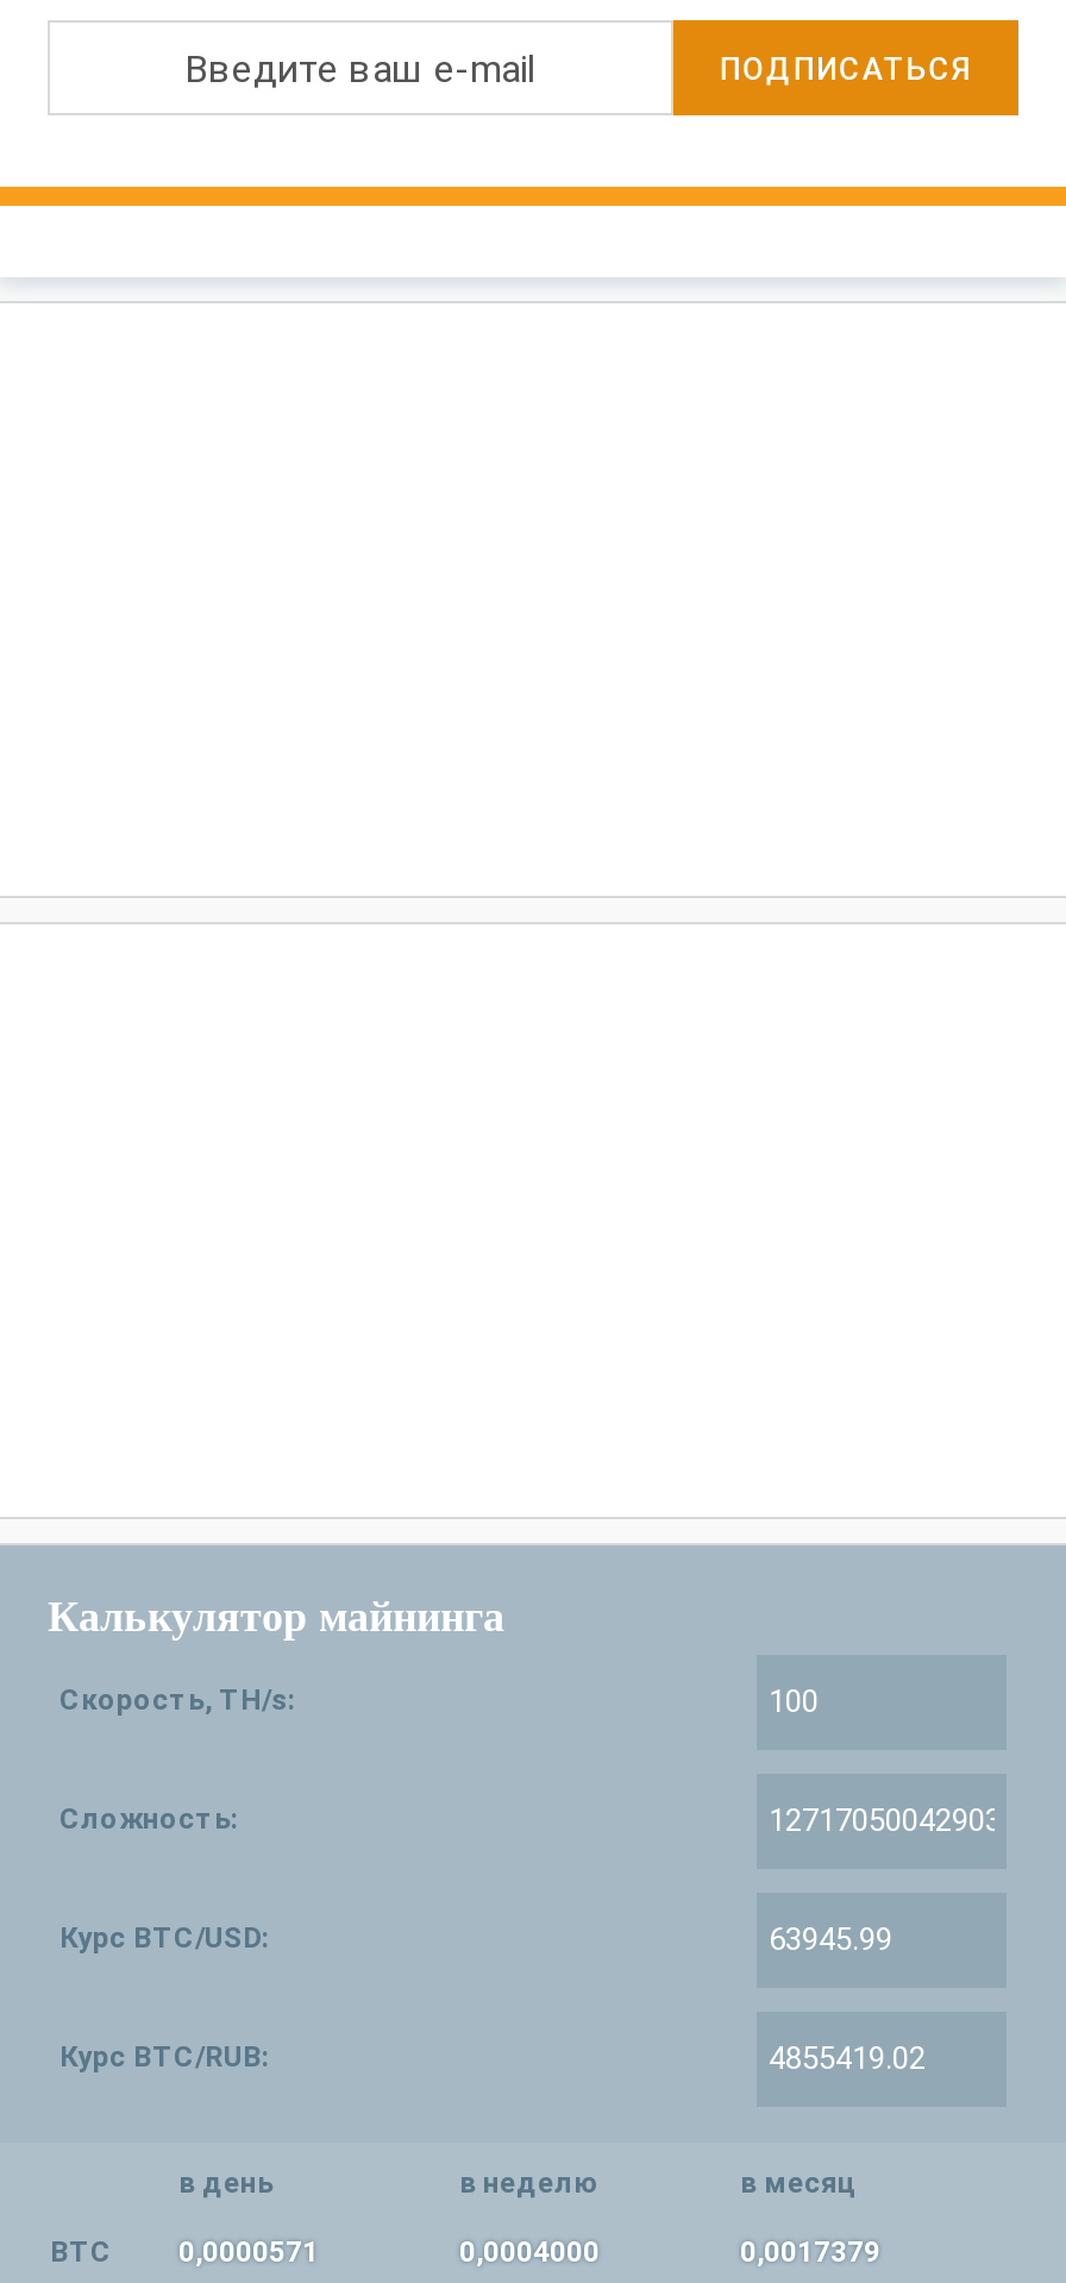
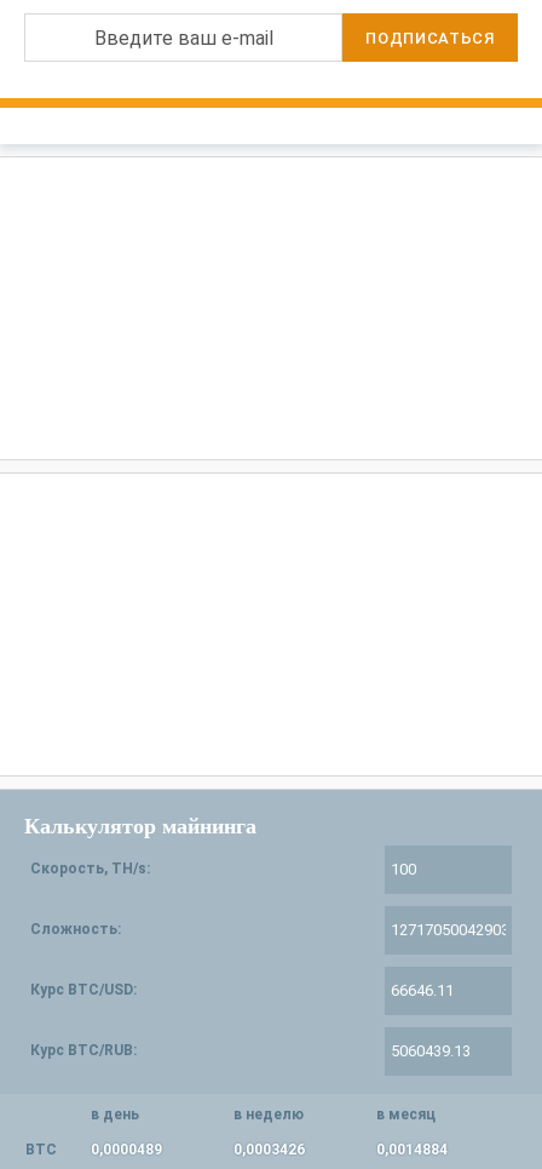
- BTC 0,0000571
+ BTC 0,0000489

- 0,0004000
+ 0,0003426

- 0,0017379
+ 0,0014884
